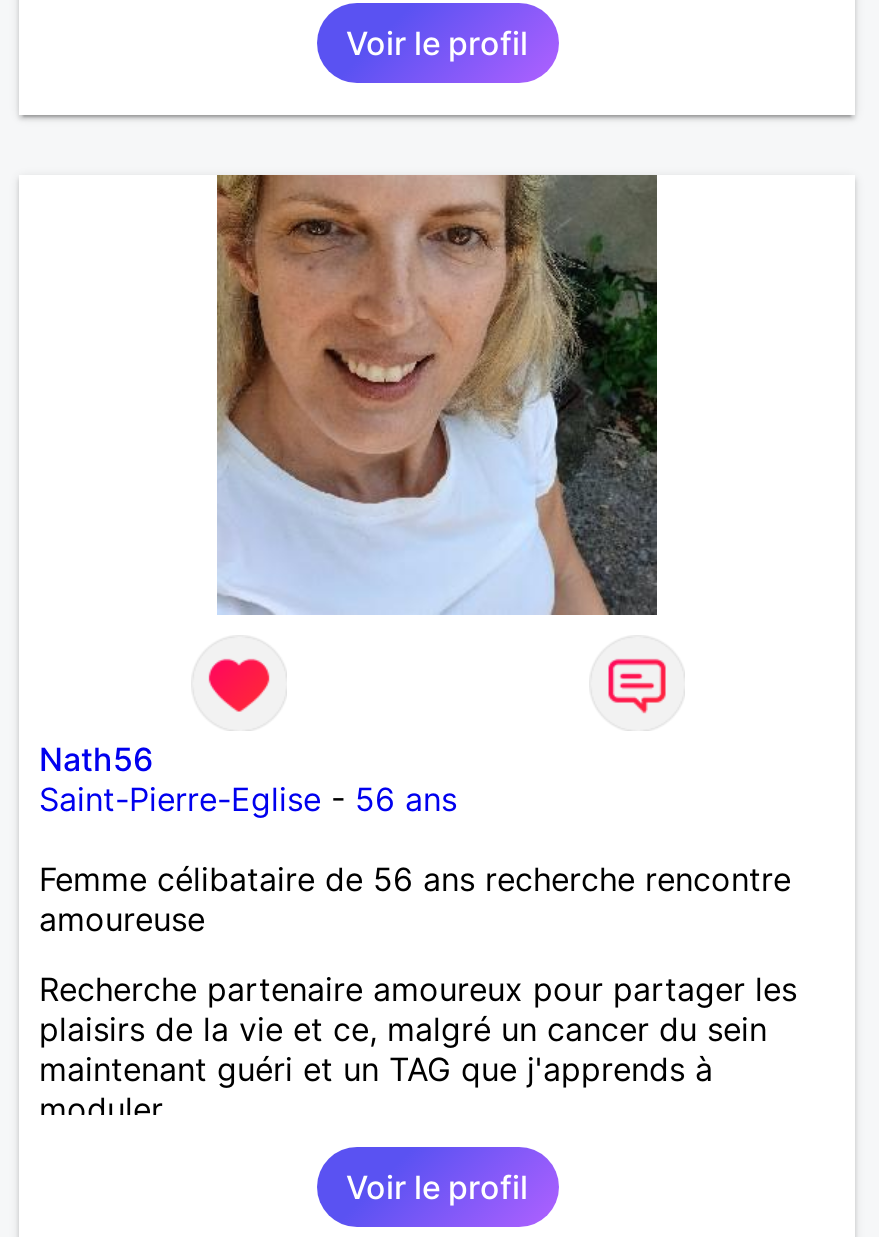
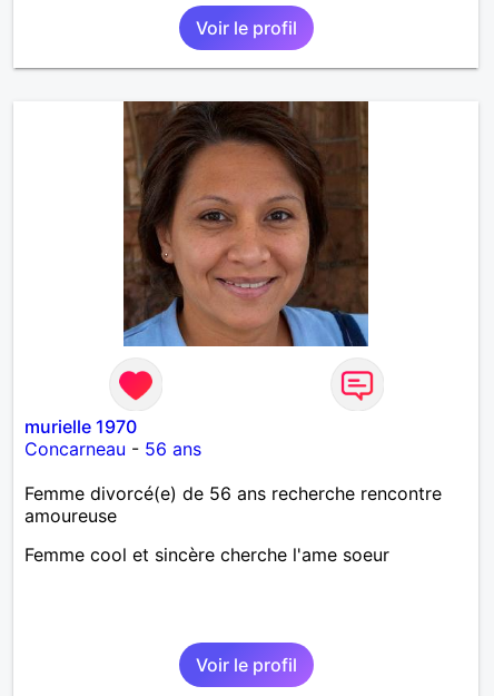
- [image]
+ [image]

- Nath56
- Saint-Pierre-Eglise - 56 ans
+ murielle 1970
+ Concarneau - 56 ans

- Femme célibataire de 56 ans recherche rencontre
+ Femme divorcé(e) de 56 ans recherche rencontre

- Recherche partenaire amoureux pour partager les
- plaisirs de la vie et ce, malgré un cancer du sein
- maintenant guéri et un TAG que j'apprends à
- moduler.
+ Femme cool et sincère cherche l'ame soeur
